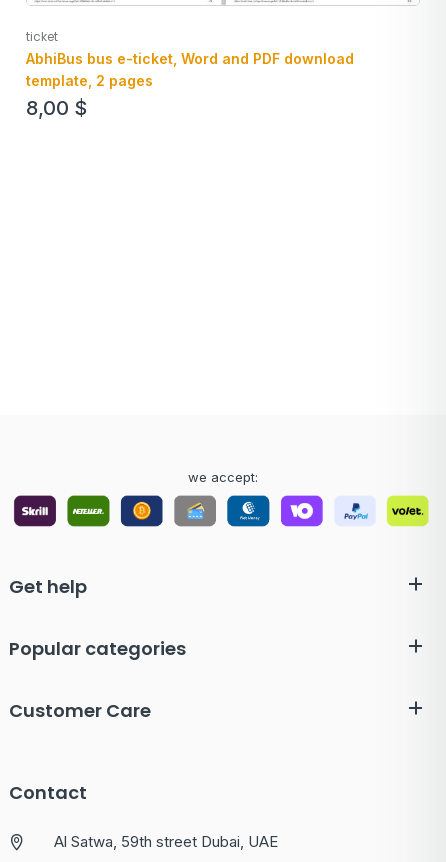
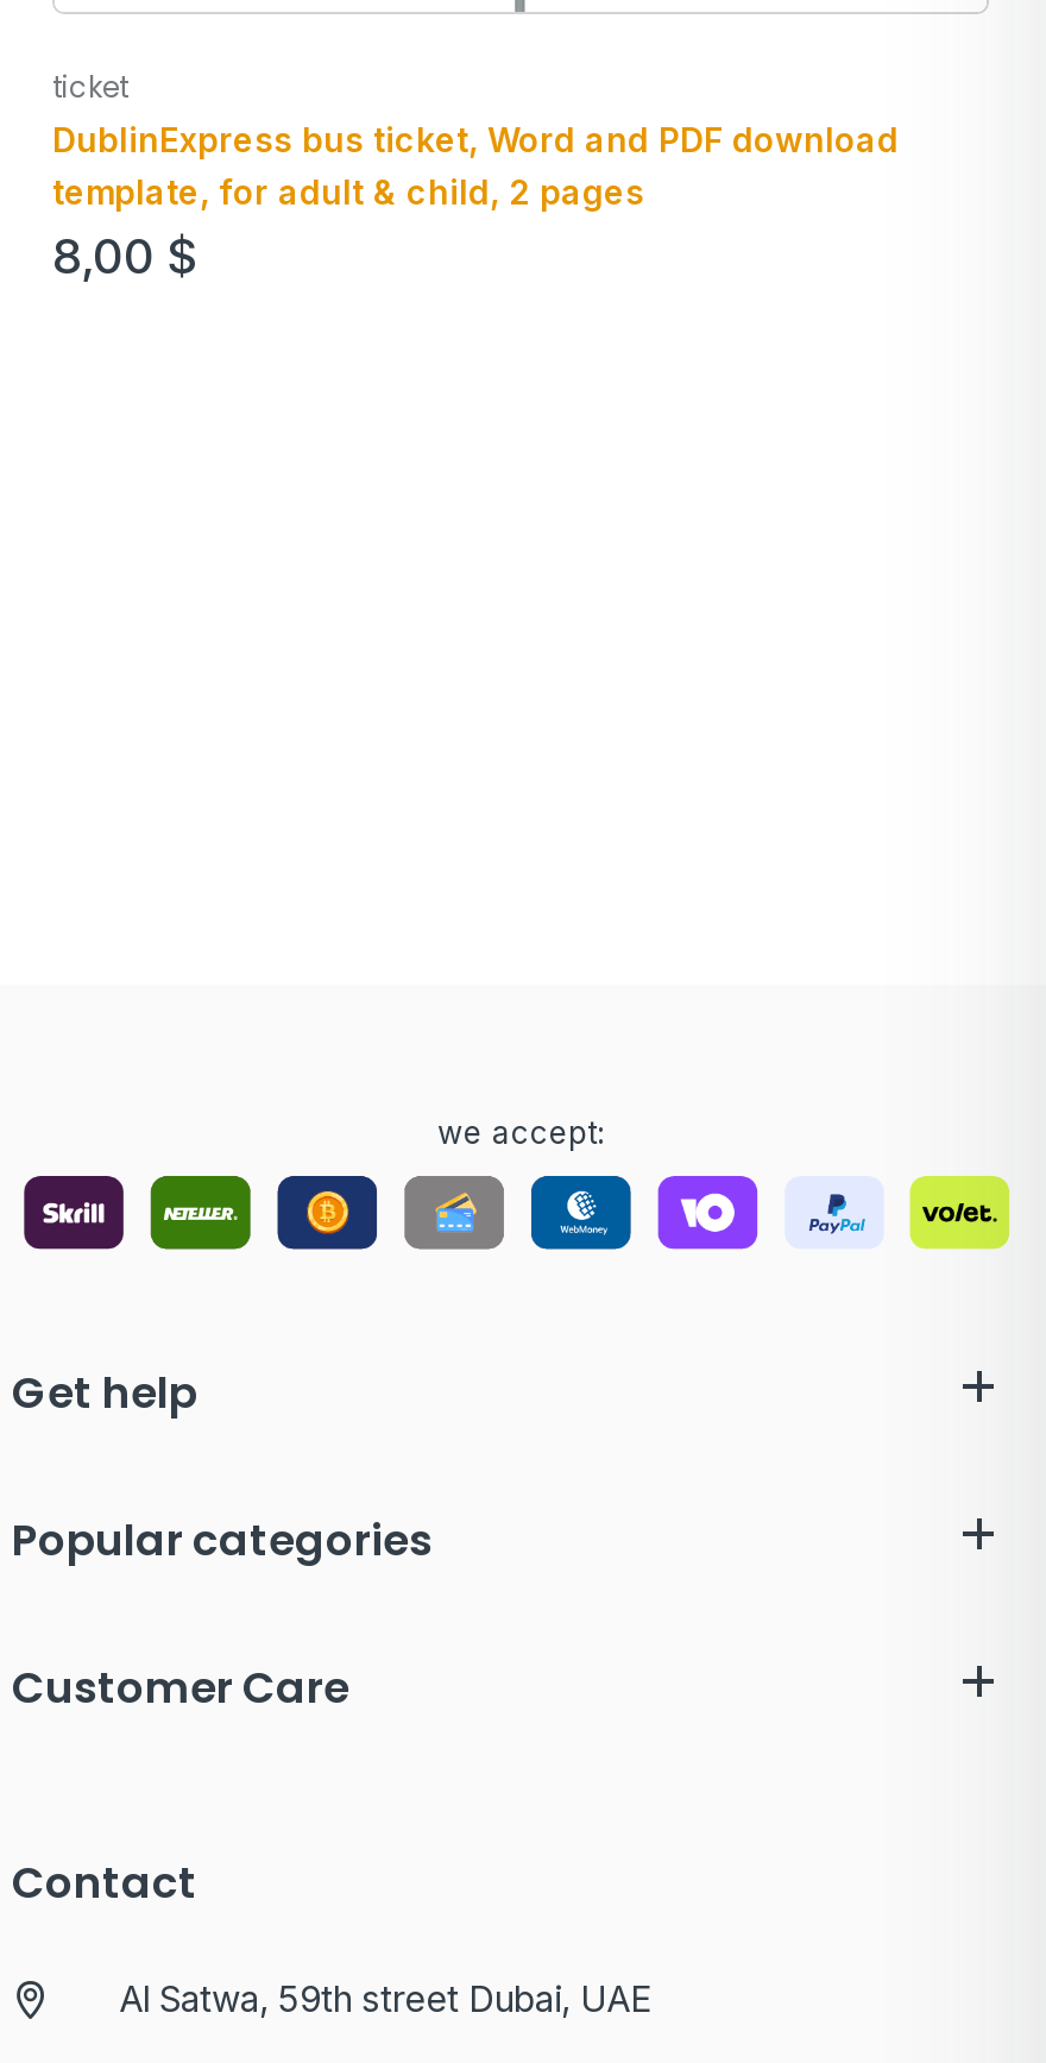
- AbhiBus bus e-ticket, Word and PDF download
- template, 2 pages
+ DublinExpress bus ticket, Word and PDF download
+ template, for adult & child, 2 pages
